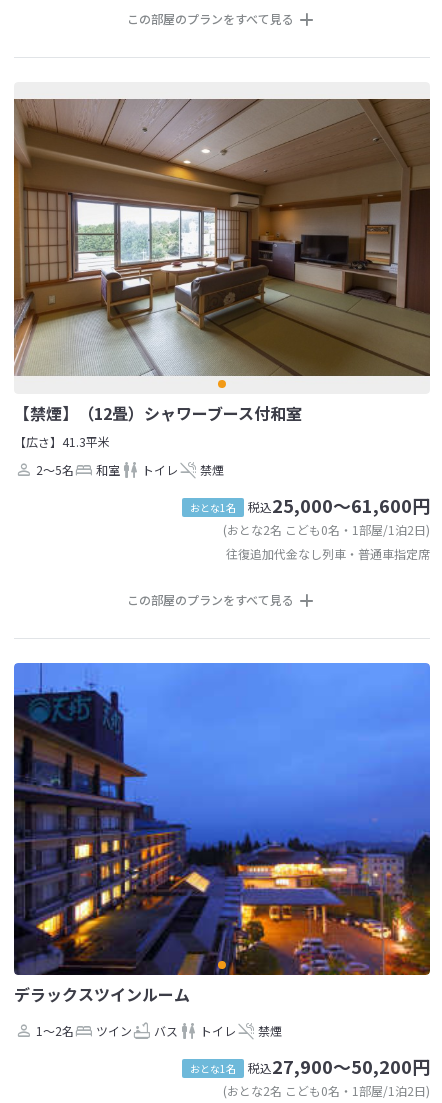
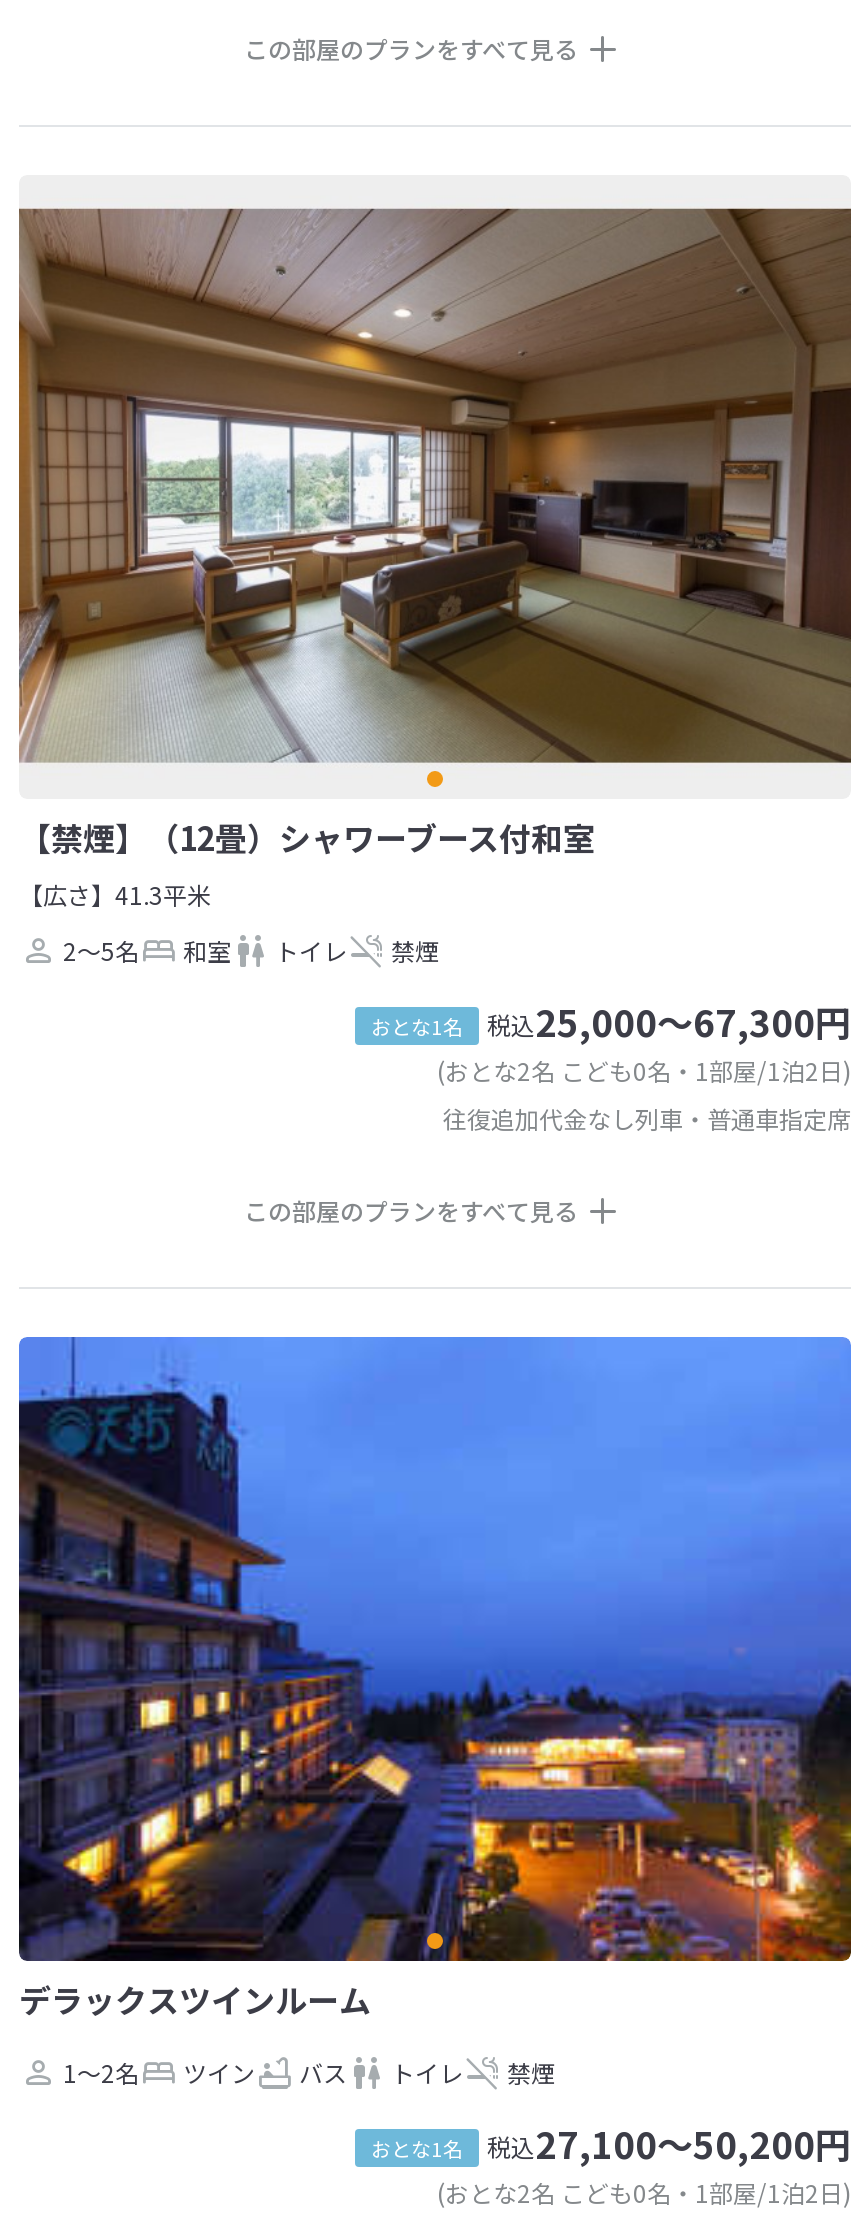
- おとな1名 税込25,000～61,600円
+ おとな1名 税込25,000～67,300円

- おとな1名 税込27,900～50,200円
+ おとな1名 税込27,100～50,200円
